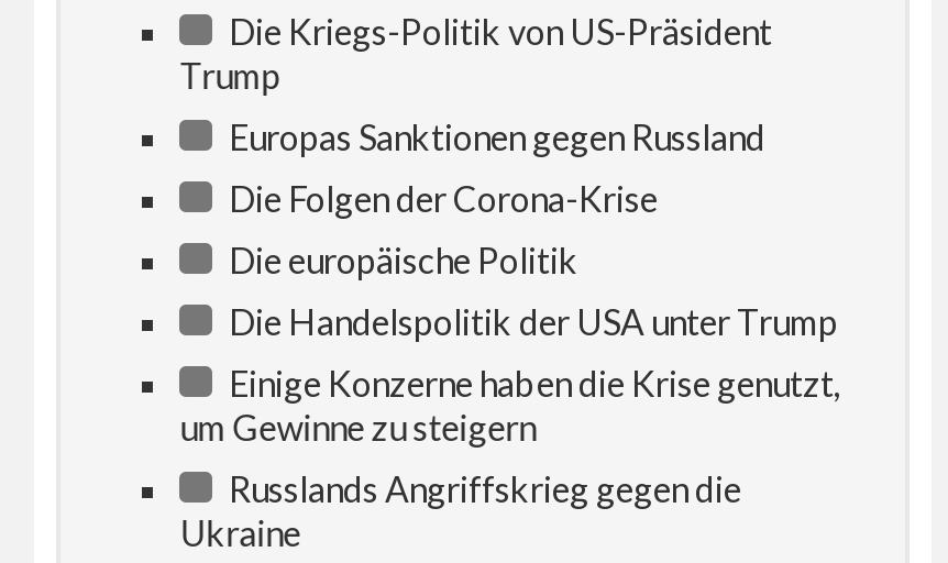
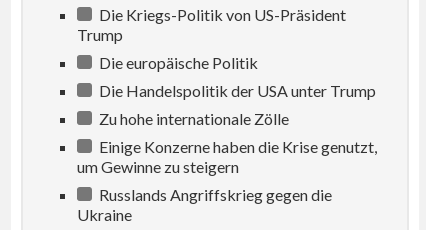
- Europas Sanktionen gegen Russland
- Die Folgen der Corona-Krise

moved up: Die europäische Politik | Die Handelspolitik der USA unter Trump

+ Zu hohe internationale Zölle
